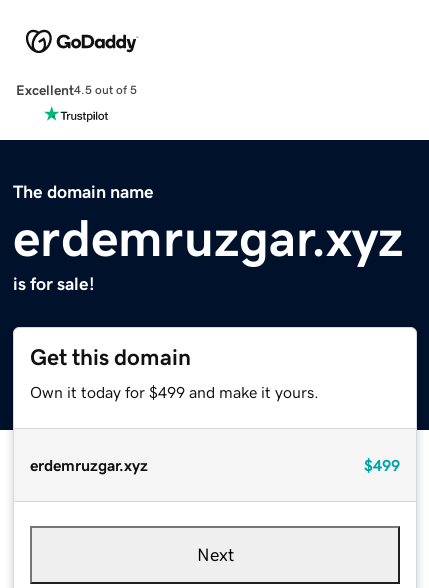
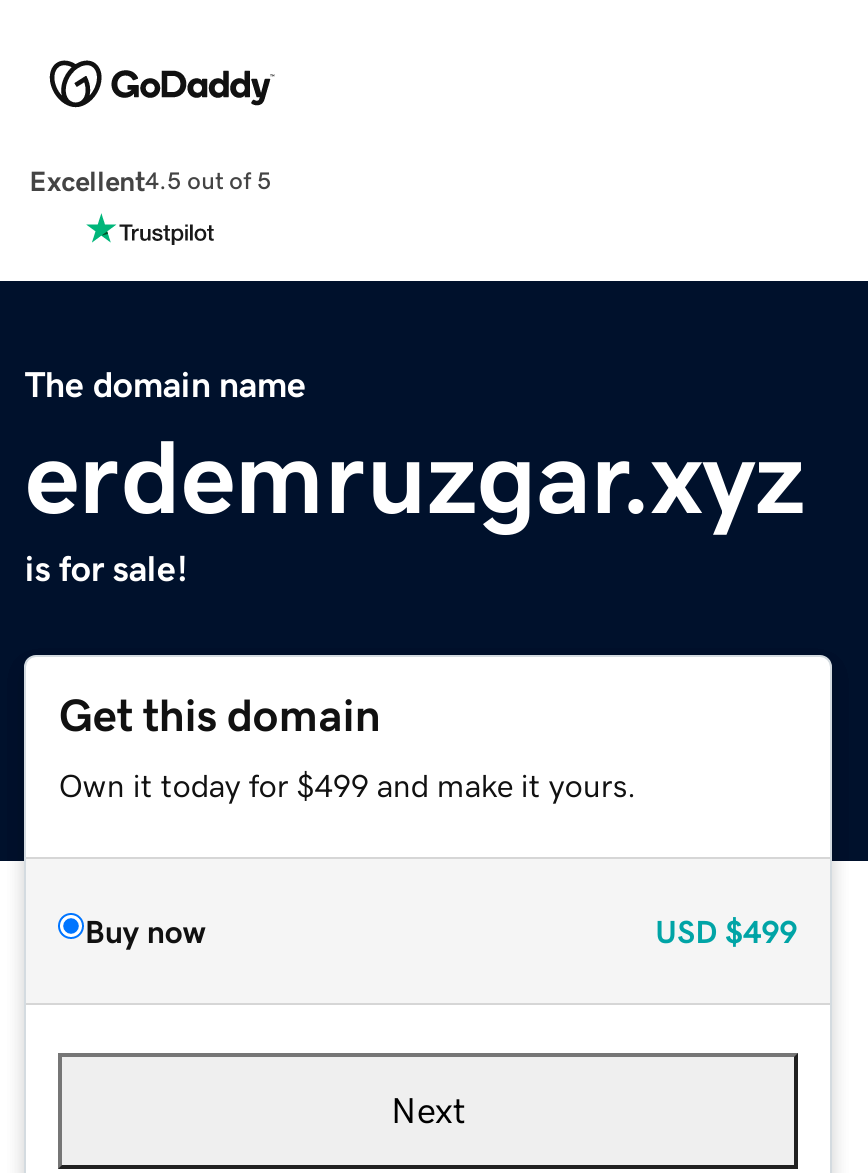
- erdemruzgar.xyz
- $499
+ Buy now
+ USD $499
